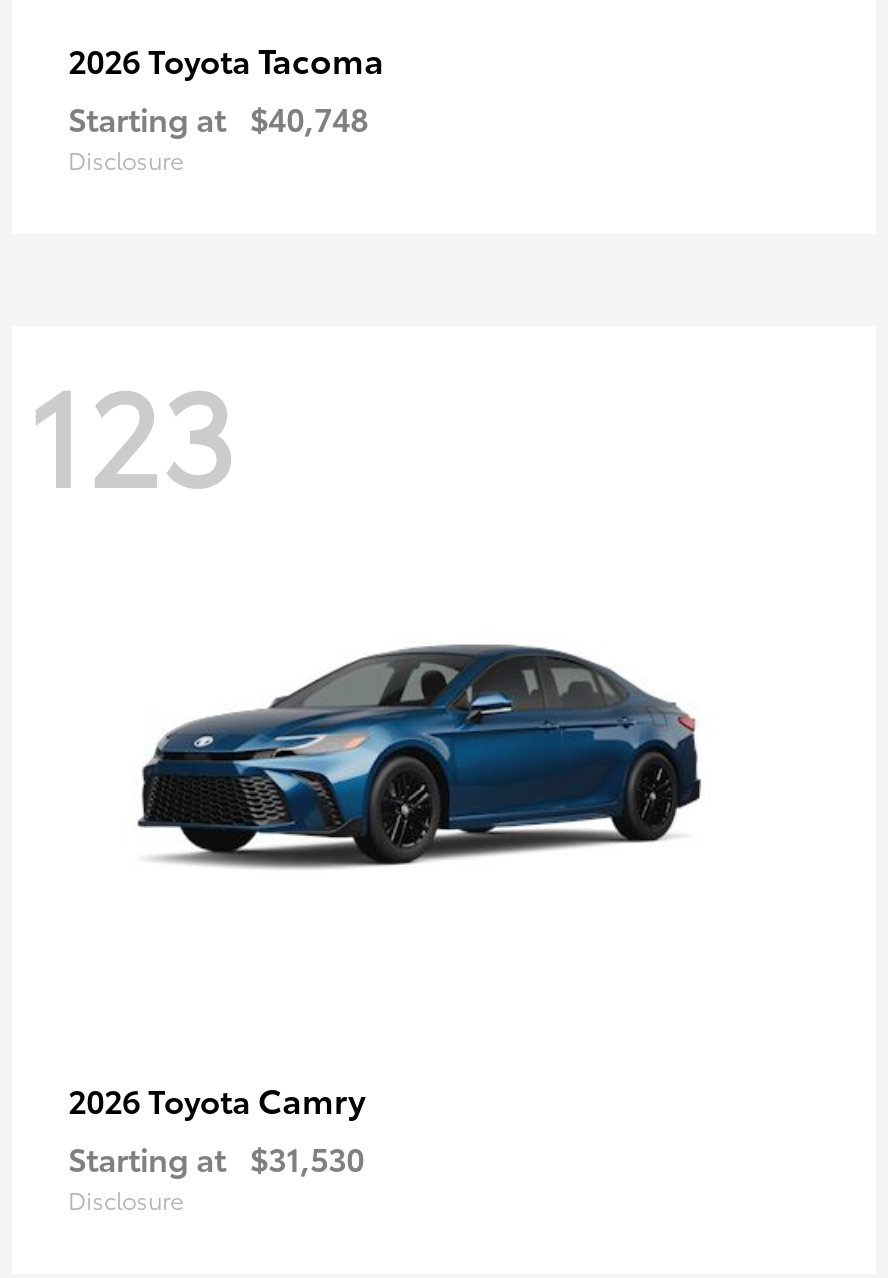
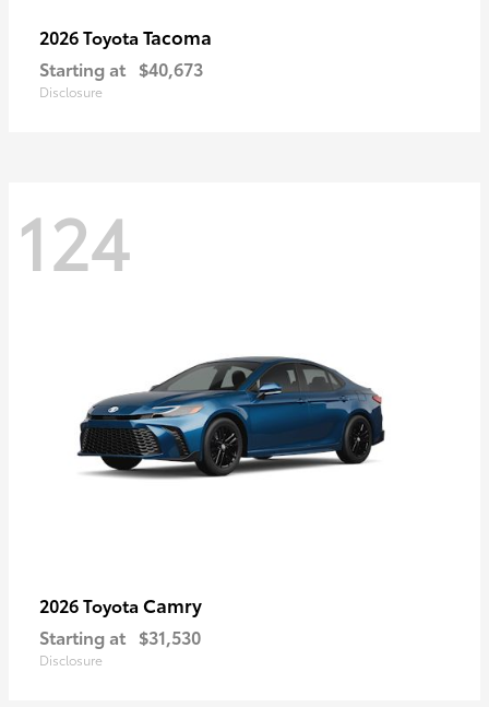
- Starting at $40,748
+ Starting at $40,673

- 123
+ 124
